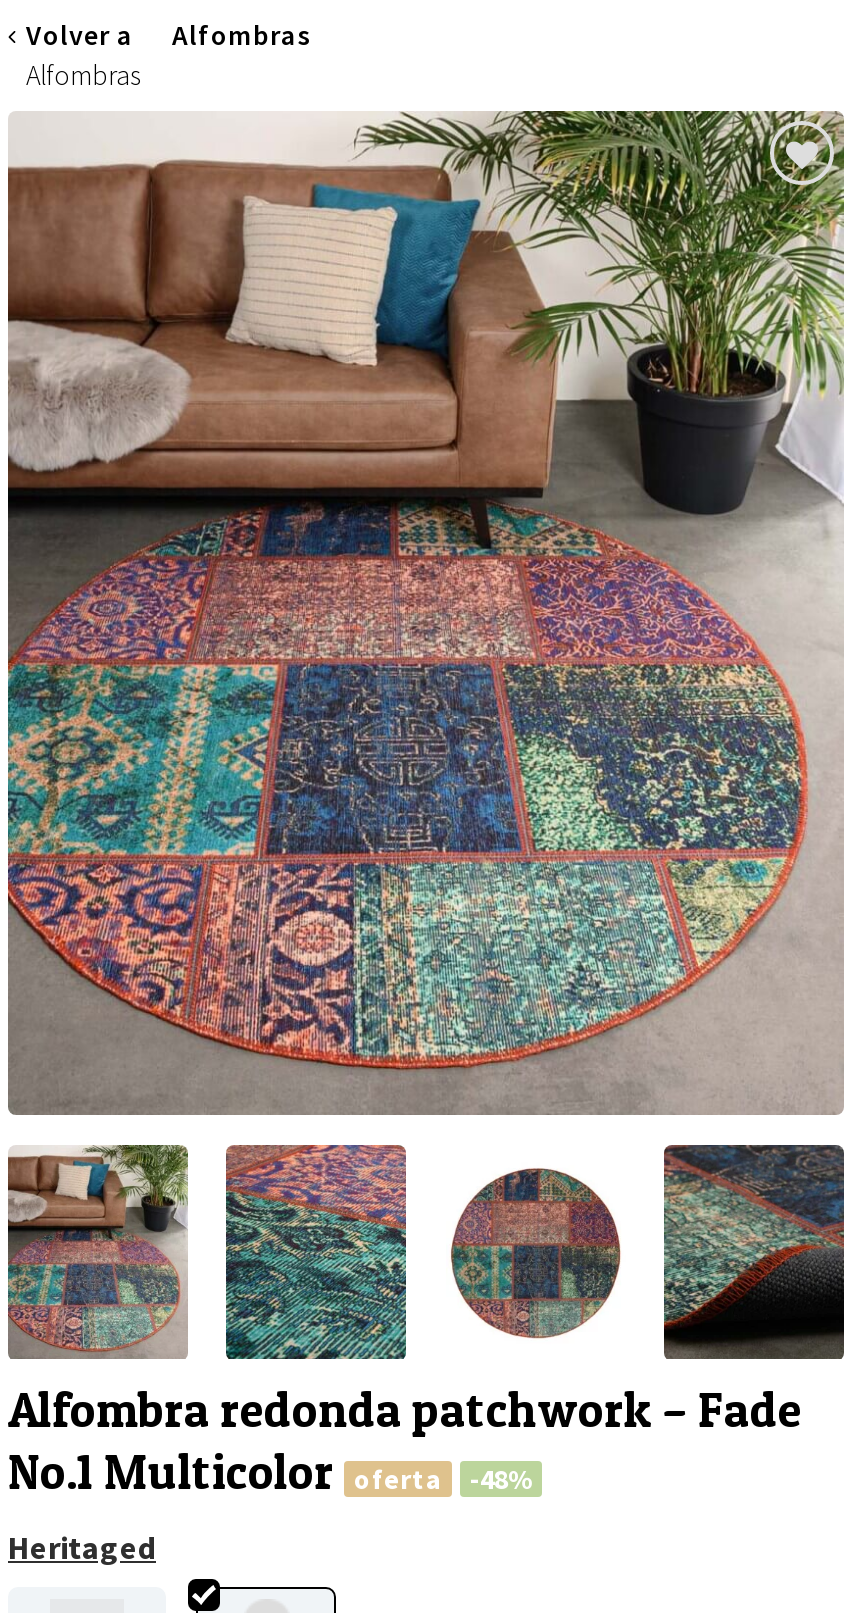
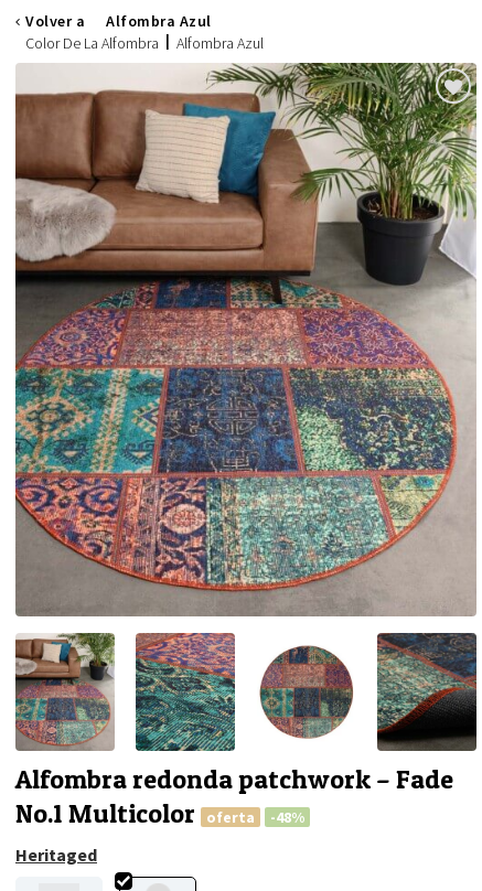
- Alfombras
- Alfombras
+ Alfombra Azul
+ Color De La Alfombra
+ Alfombra Azul
